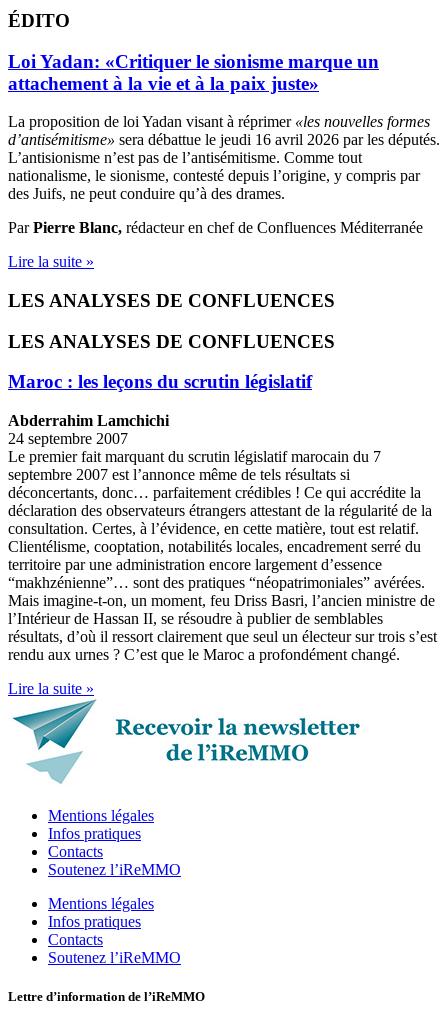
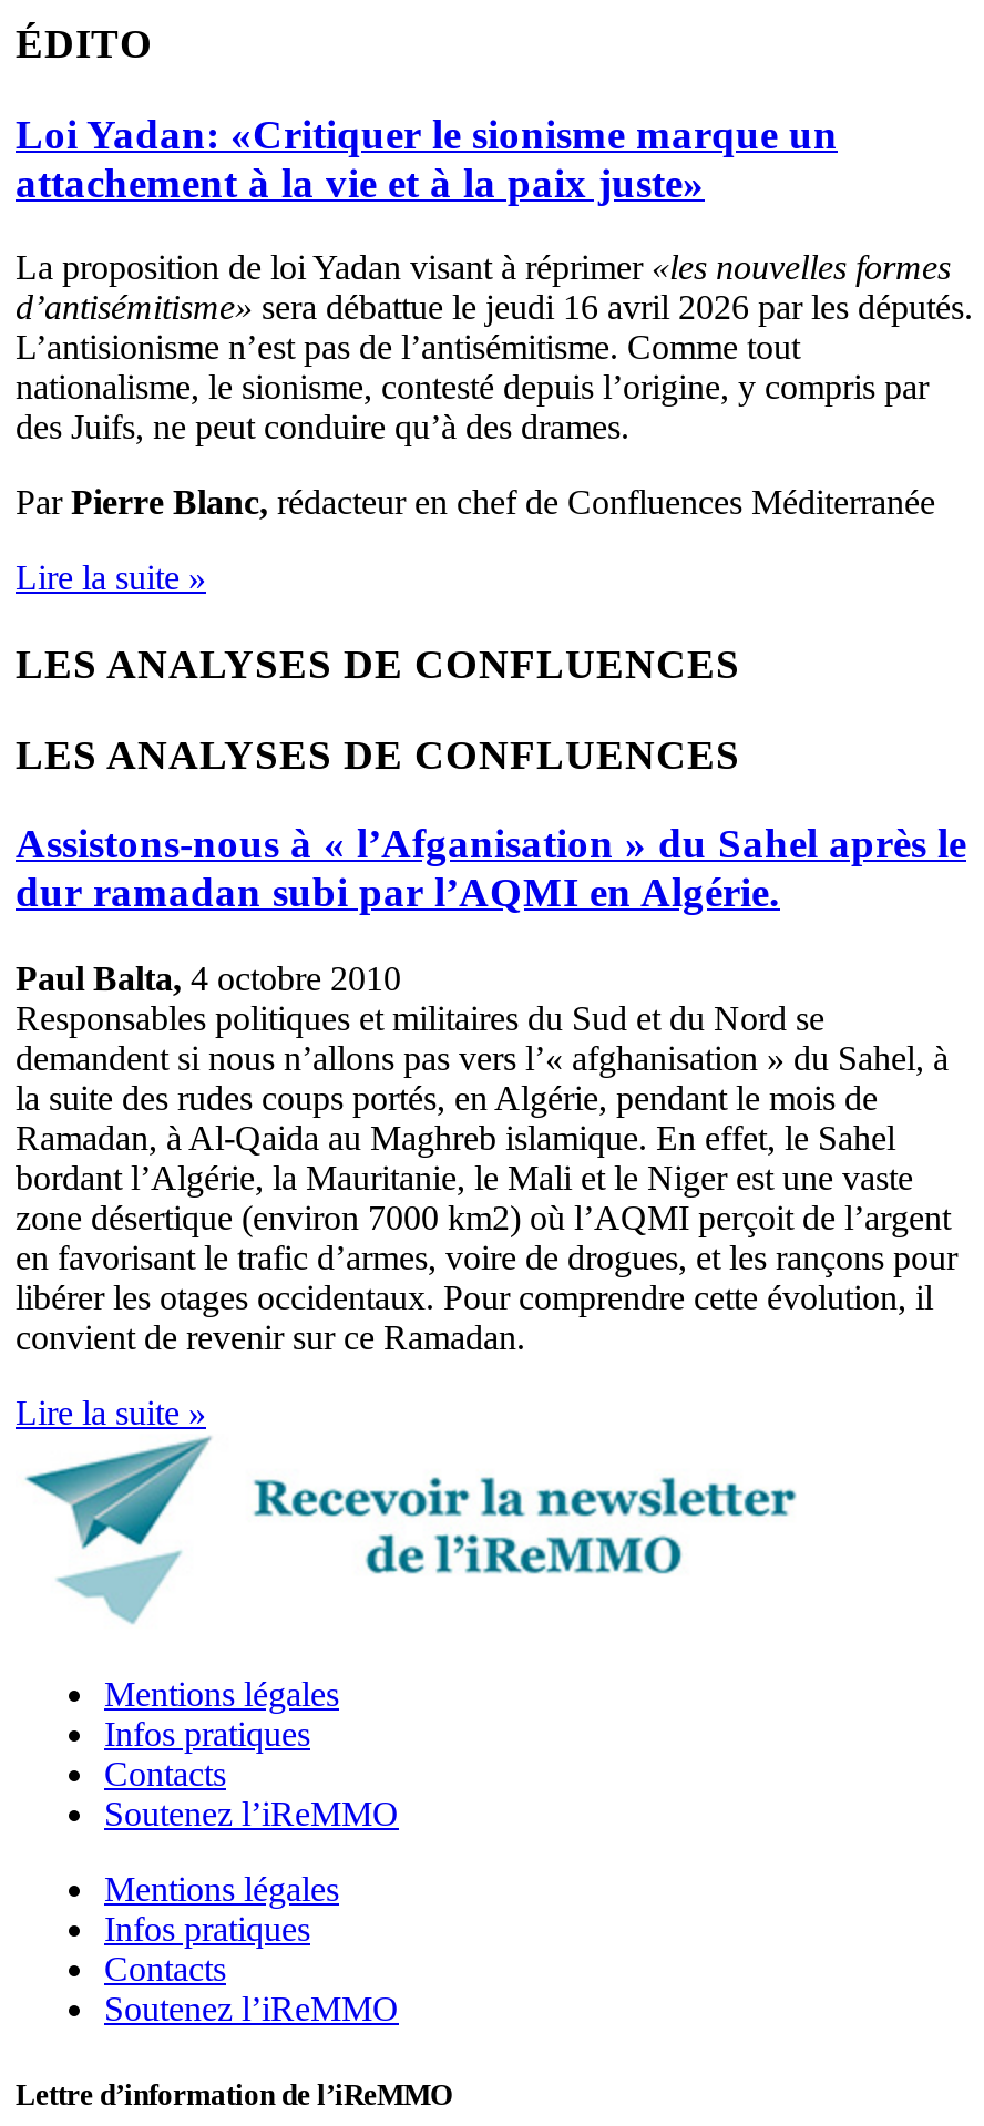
- Maroc : les leçons du scrutin législatif
+ Assistons-nous à « l’Afganisation » du Sahel après le
+ dur ramadan subi par l’AQMI en Algérie.

- Abderrahim Lamchichi
- 24 septembre 2007
- Le premier fait marquant du scrutin législatif marocain du 7
- septembre 2007 est l’annonce même de tels résultats si
- déconcertants, donc… parfaitement crédibles ! Ce qui accrédite la
- déclaration des observateurs étrangers attestant de la régularité de la
- consultation. Certes, à l’évidence, en cette matière, tout est relatif.
- Clientélisme, cooptation, notabilités locales, encadrement serré du
- territoire par une administration encore largement d’essence
- “makhzénienne”… sont des pratiques “néopatrimoniales” avérées.
- Mais imagine-t-on, un moment, feu Driss Basri, l’ancien ministre de
- l’Intérieur de Hassan II, se résoudre à publier de semblables
- résultats, d’où il ressort clairement que seul un électeur sur trois s’est
- rendu aux urnes ? C’est que le Maroc a profondément changé.
+ Paul Balta, 4 octobre 2010
+ Responsables politiques et militaires du Sud et du Nord se
+ demandent si nous n’allons pas vers l’« afghanisation » du Sahel, à
+ la suite des rudes coups portés, en Algérie, pendant le mois de
+ Ramadan, à Al-Qaida au Maghreb islamique. En effet, le Sahel
+ bordant l’Algérie, la Mauritanie, le Mali et le Niger est une vaste
+ zone désertique (environ 7000 km2) où l’AQMI perçoit de l’argent
+ en favorisant le trafic d’armes, voire de drogues, et les rançons pour
+ libérer les otages occidentaux. Pour comprendre cette évolution, il
+ convient de revenir sur ce Ramadan.
